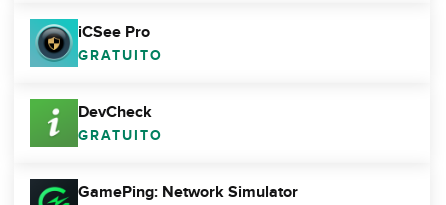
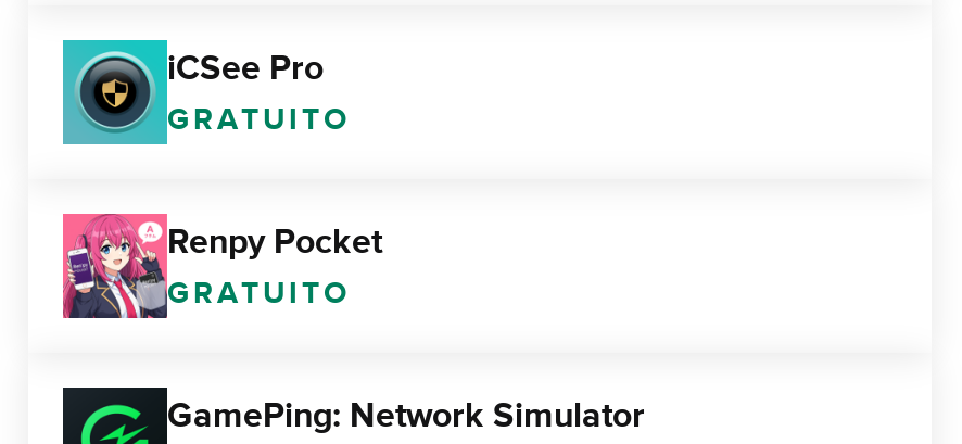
- [image]
- DevCheck
+ [image]
+ Renpy Pocket
